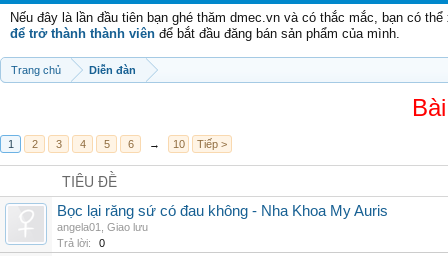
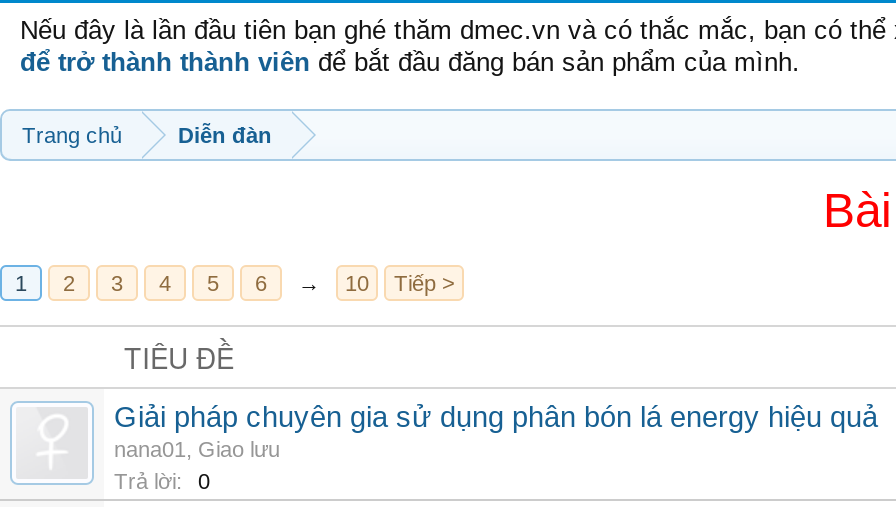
- Bọc lại răng sứ có đau không - Nha Khoa My Auris
- angela01, Giao lưu
+ Giải pháp chuyên gia sử dụng phân bón lá energy hiệu quả
+ nana01, Giao lưu
